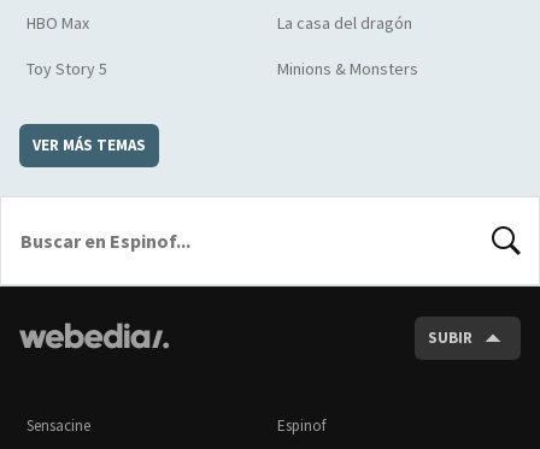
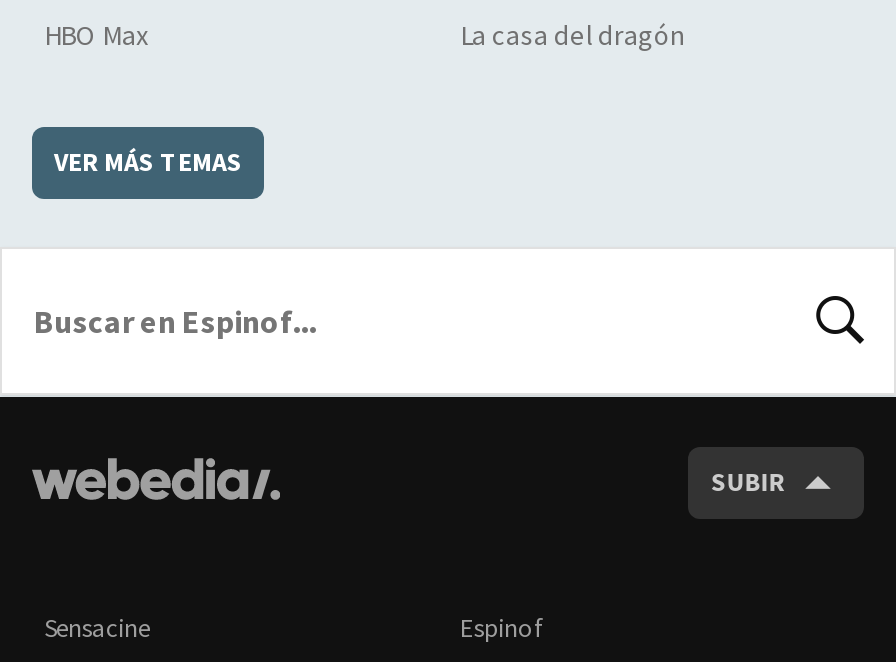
- Toy Story 5
- Minions & Monsters
